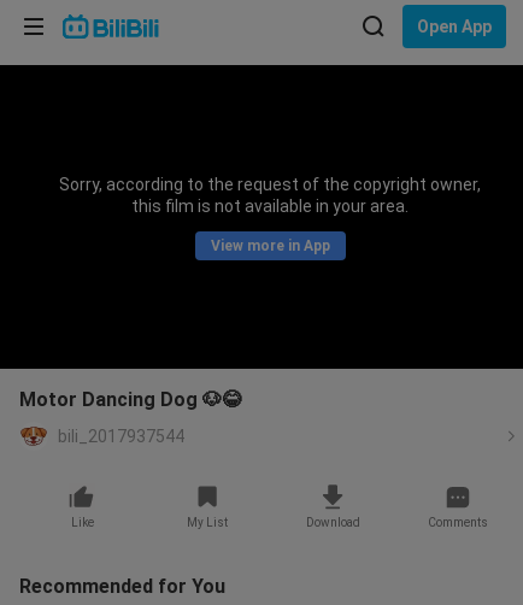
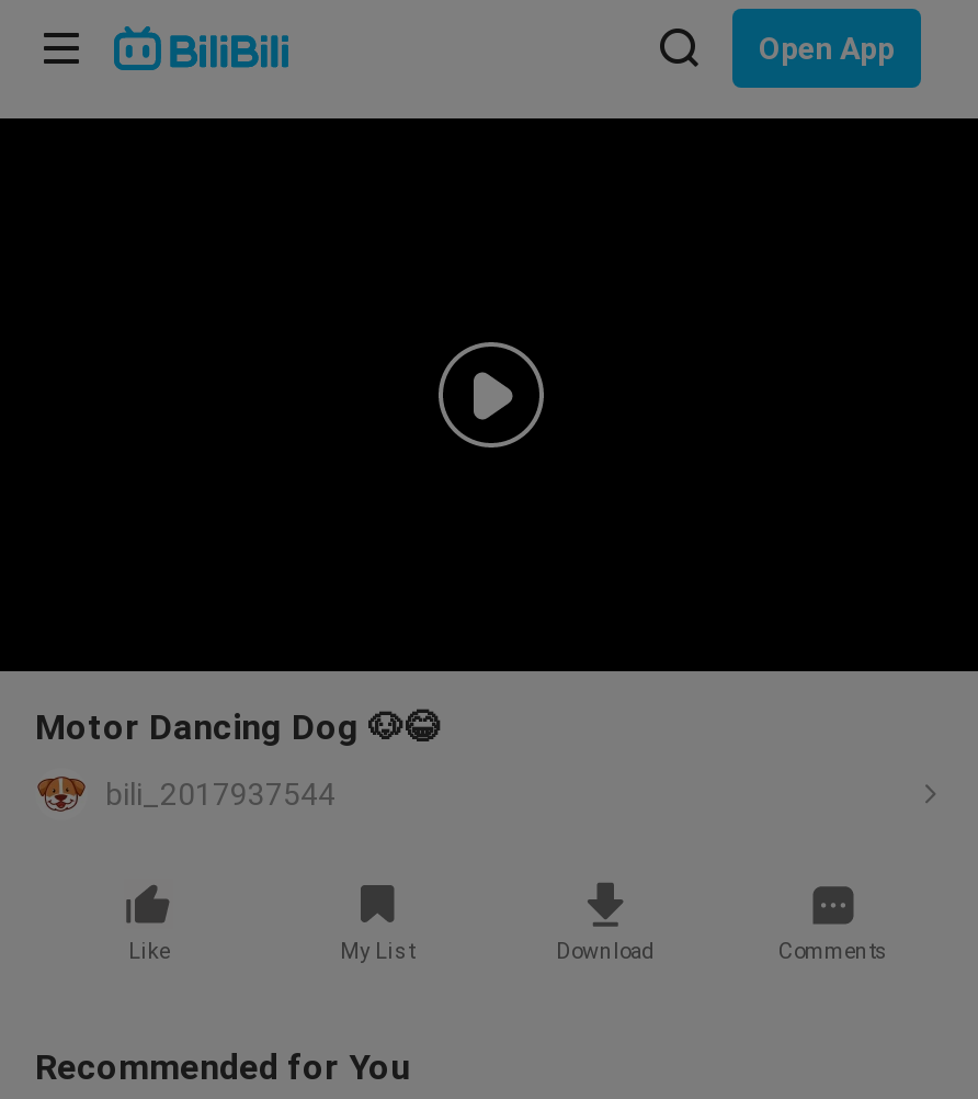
- Sorry, according to the request of the copyright owner,
- this film is not available in your area.
- View more in App
